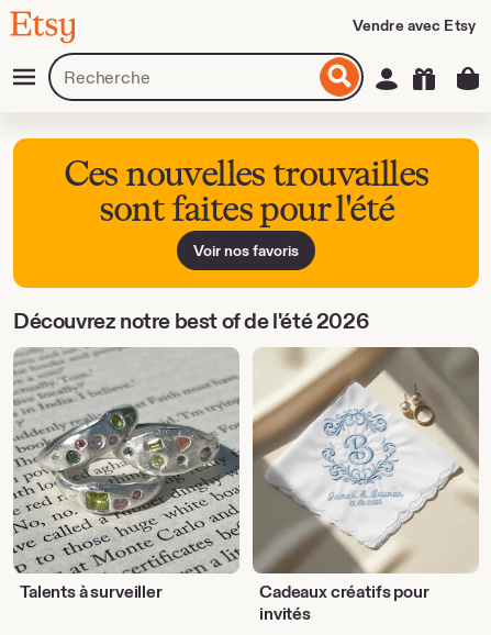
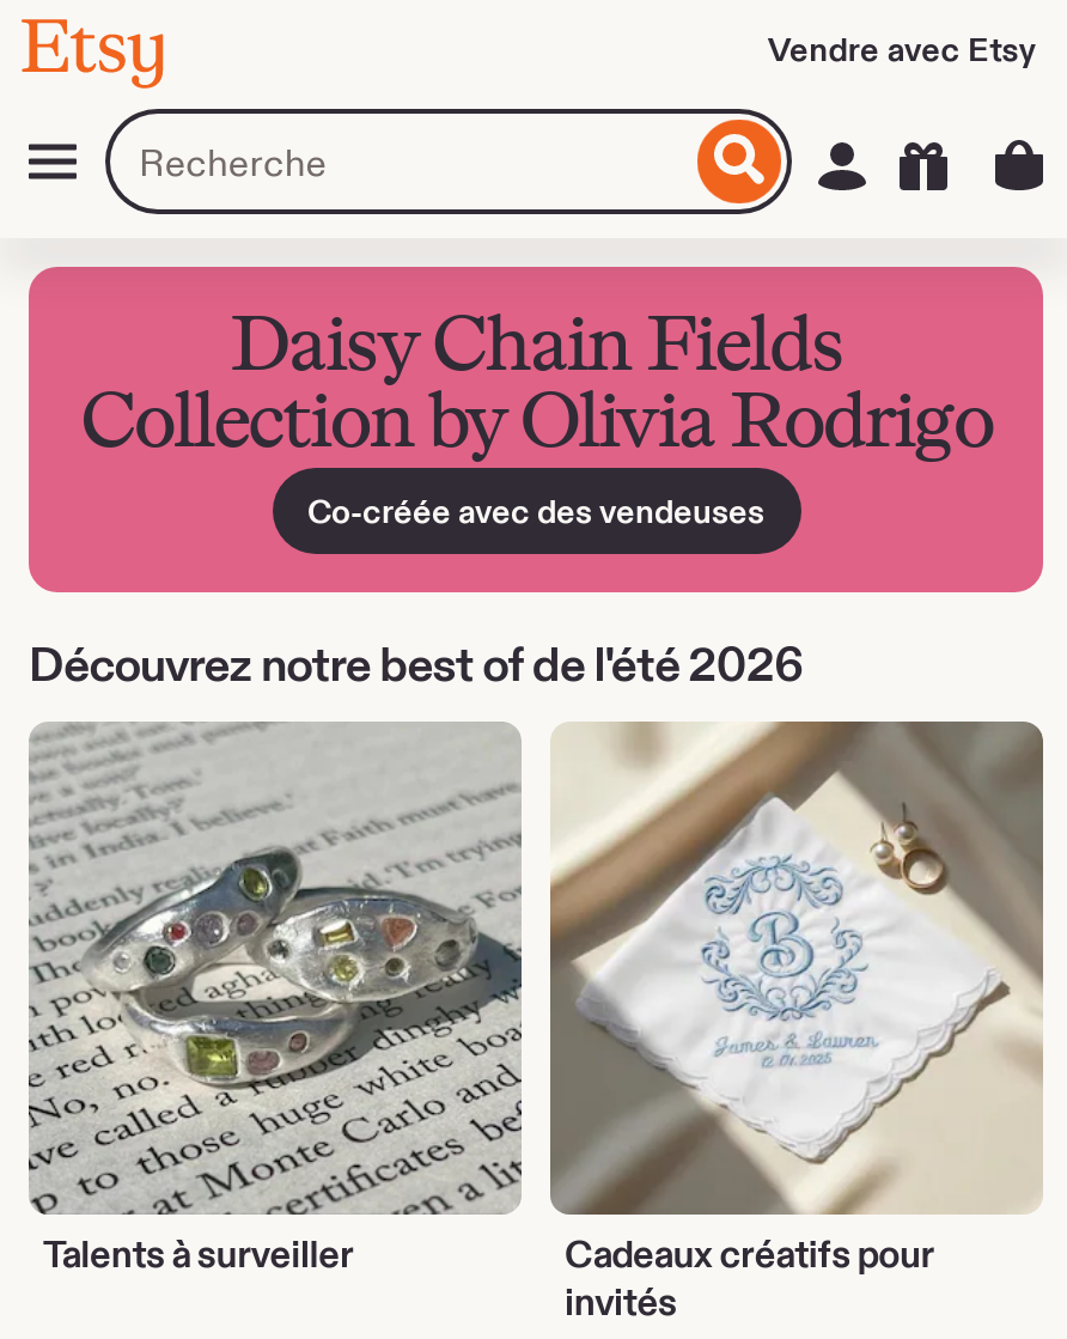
- [image]
- Ces nouvelles trouvailles
- sont faites pour l'été
- Voir nos favoris
+ [image]
+ Daisy Chain Fields
+ Collection by Olivia Rodrigo
+ Co-créée avec des vendeuses
